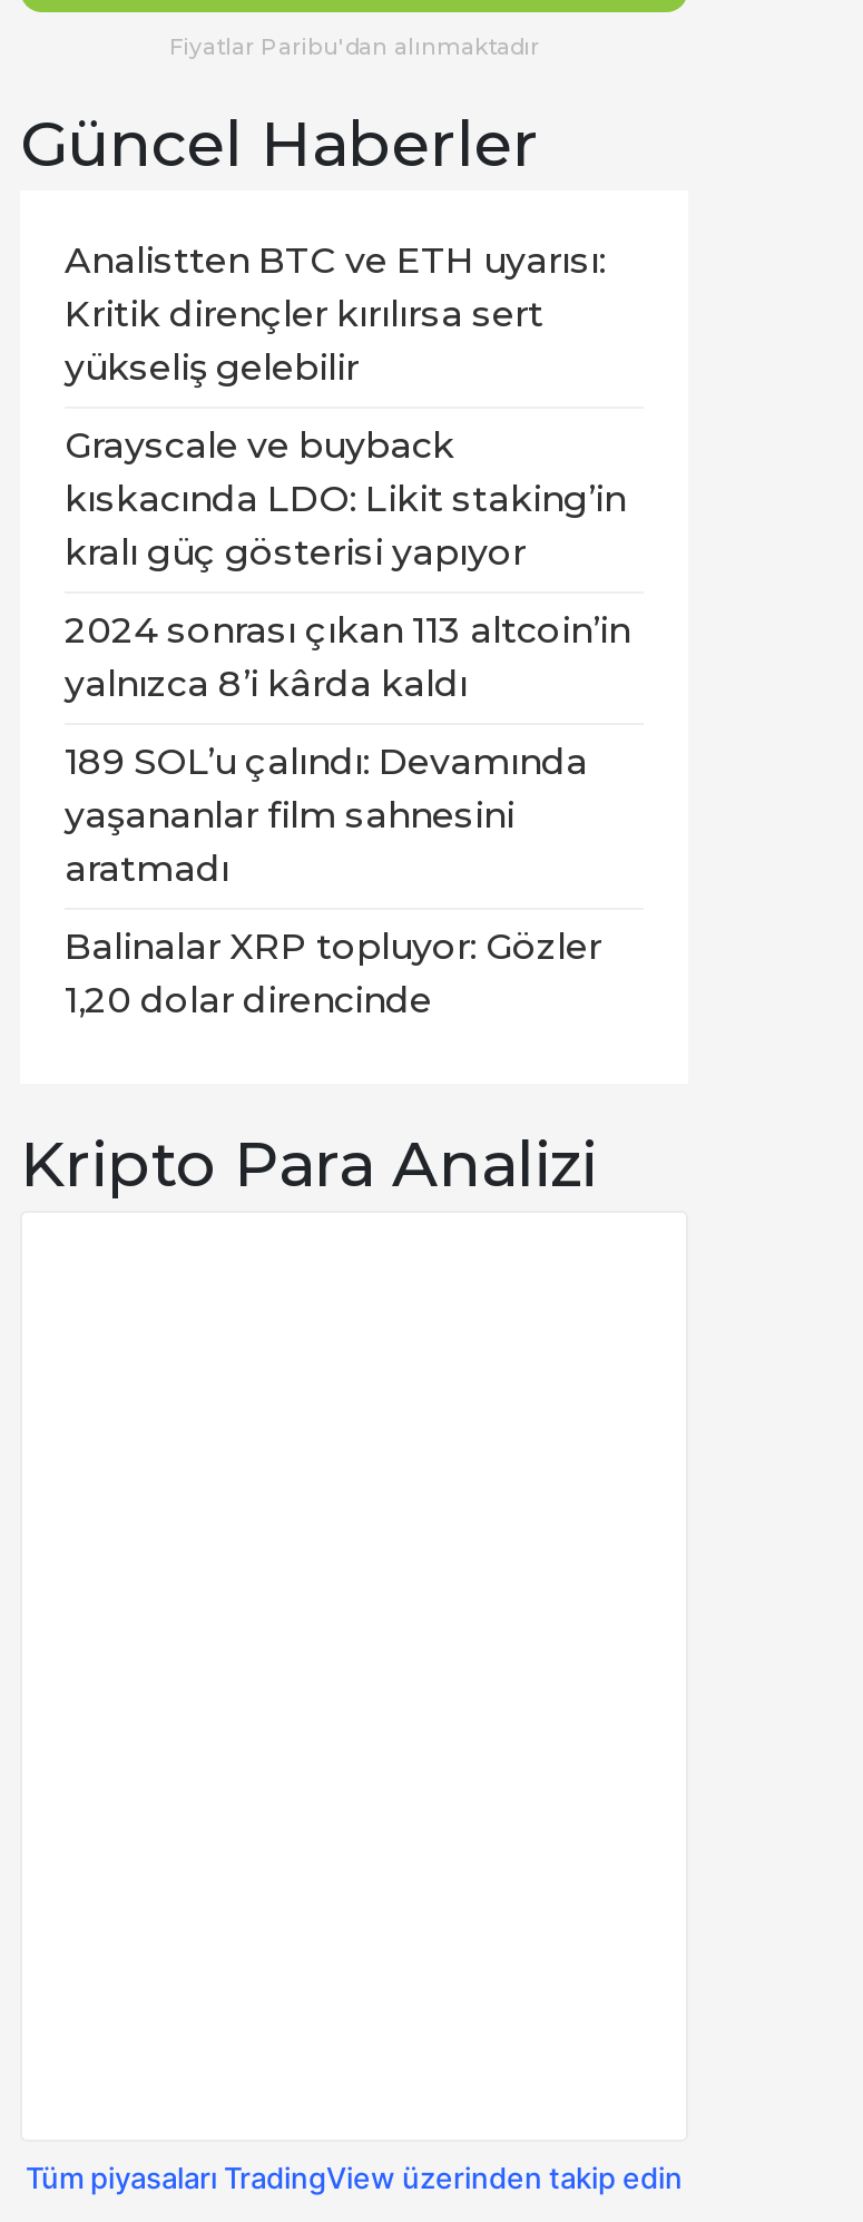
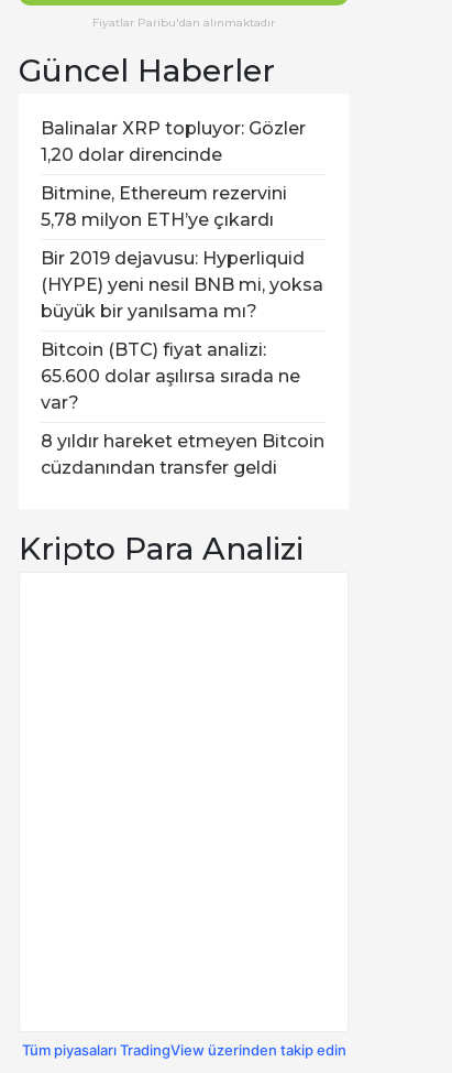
- Analistten BTC ve ETH uyarısı:
- Kritik dirençler kırılırsa sert
- yükseliş gelebilir
- Grayscale ve buyback
- kıskacında LDO: Likit staking’in
- kralı güç gösterisi yapıyor
- 2024 sonrası çıkan 113 altcoin’in
- yalnızca 8’i kârda kaldı
- 189 SOL’u çalındı: Devamında
- yaşananlar film sahnesini
- aratmadı

moved up: Balinalar XRP topluyor: Gözler | 1,20 dolar direncinde

+ Bitmine, Ethereum rezervini
+ 5,78 milyon ETH’ye çıkardı
+ Bir 2019 dejavusu: Hyperliquid
+ (HYPE) yeni nesil BNB mi, yoksa
+ büyük bir yanılsama mı?
+ Bitcoin (BTC) fiyat analizi:
+ 65.600 dolar aşılırsa sırada ne
+ var?
+ 8 yıldır hareket etmeyen Bitcoin
+ cüzdanından transfer geldi
